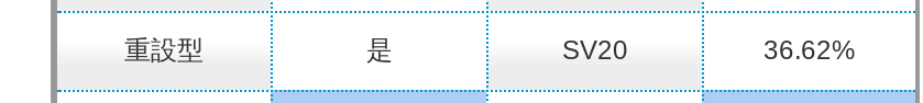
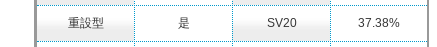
- 36.62%
+ 37.38%
